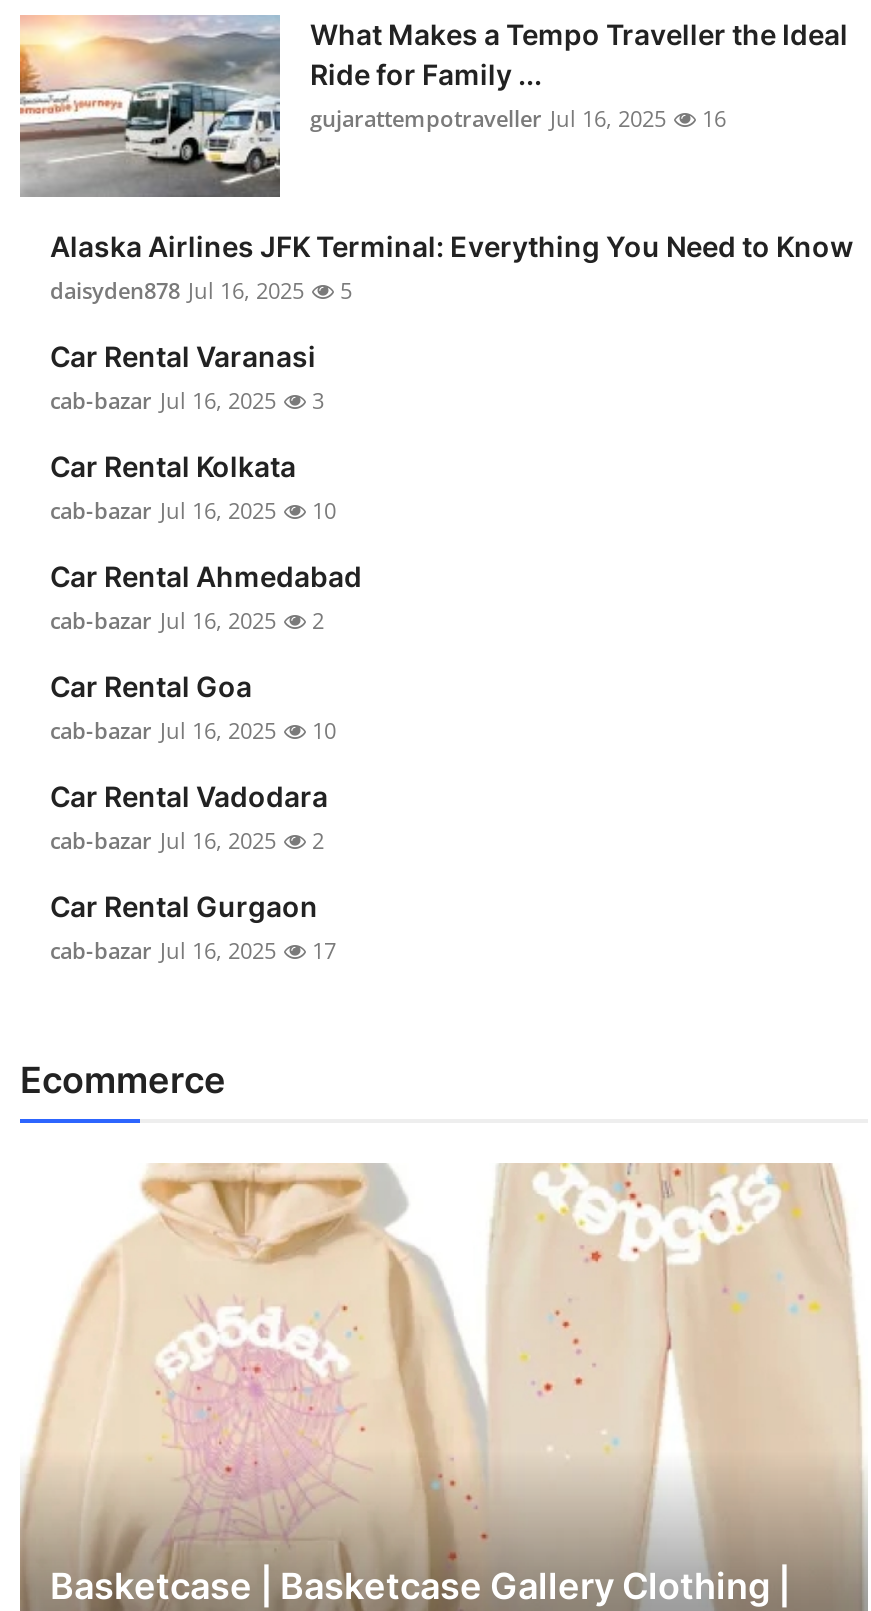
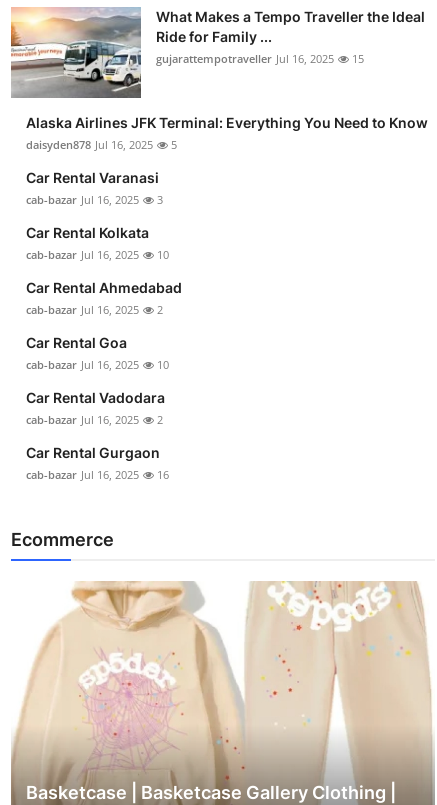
- gujarattempotraveller Jul 16, 2025 16
+ gujarattempotraveller Jul 16, 2025 15

- cab-bazar Jul 16, 2025 17
+ cab-bazar Jul 16, 2025 16
